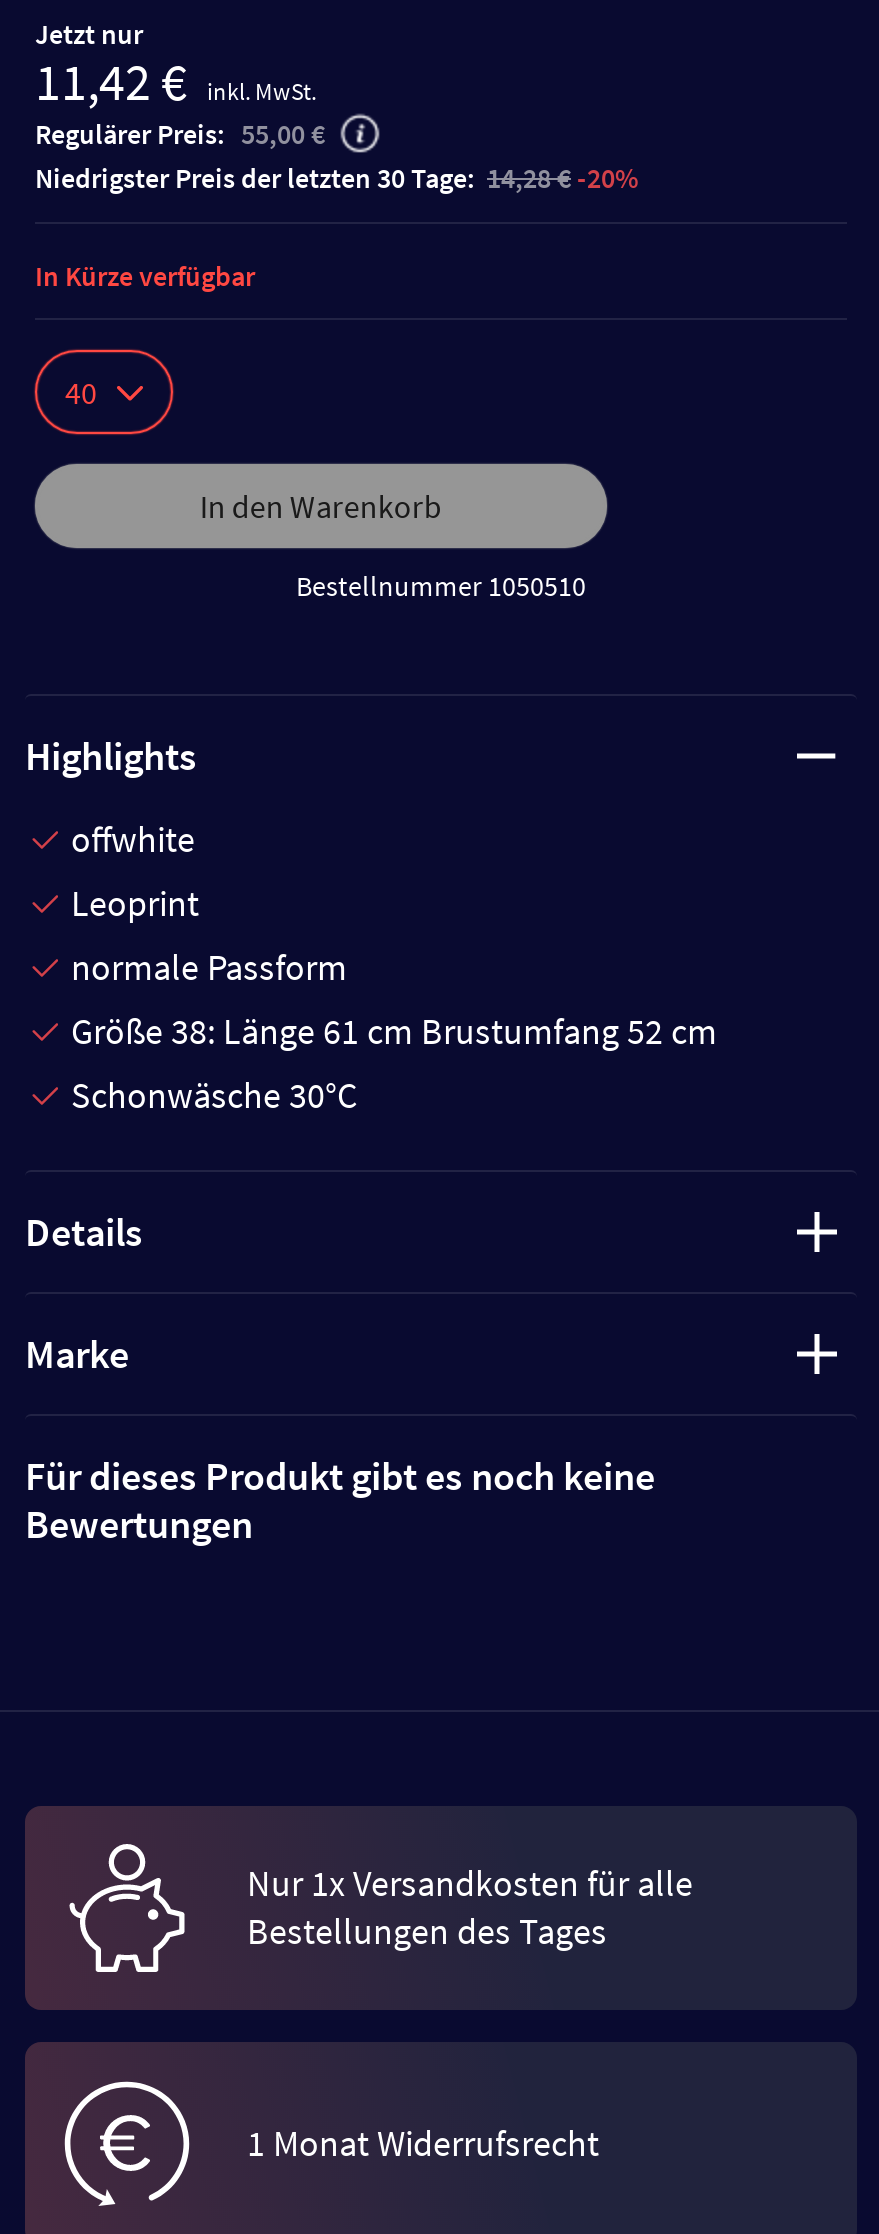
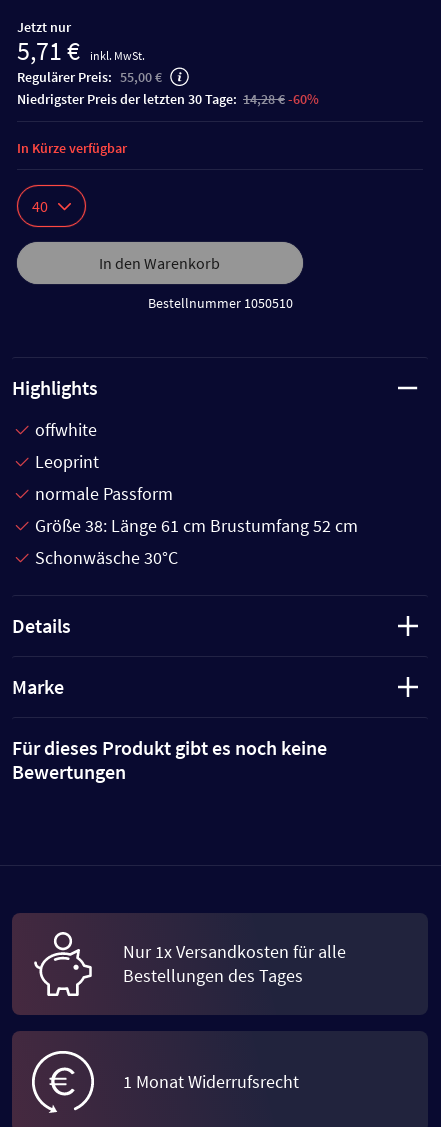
- 11,42 € inkl. MwSt.
+ 5,71 € inkl. MwSt.

- niedrigster Preis der letzten 30 Tage: 14,28 € -20%
+ niedrigster Preis der letzten 30 Tage: 14,28 € -60%
